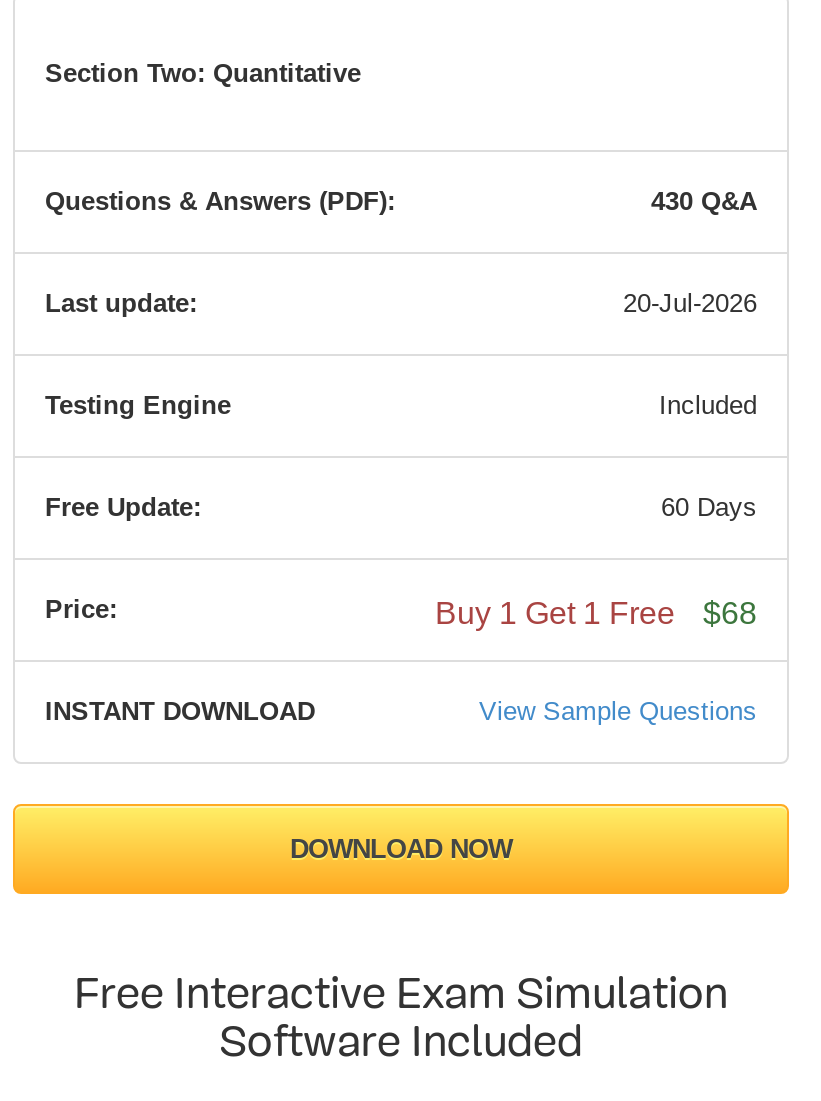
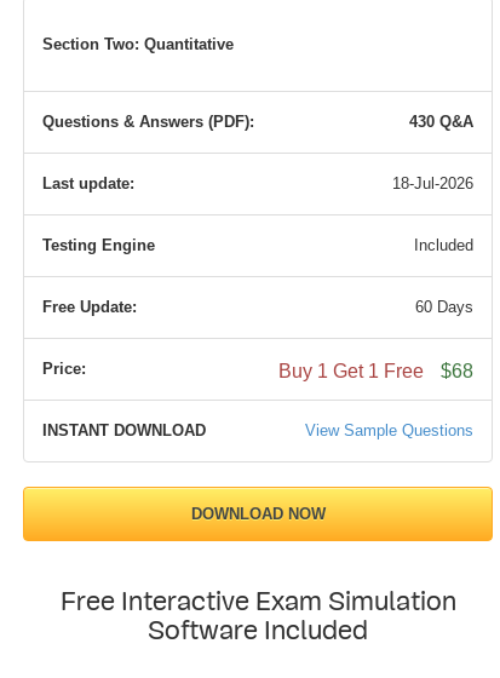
- 20-Jul-2026
+ 18-Jul-2026
